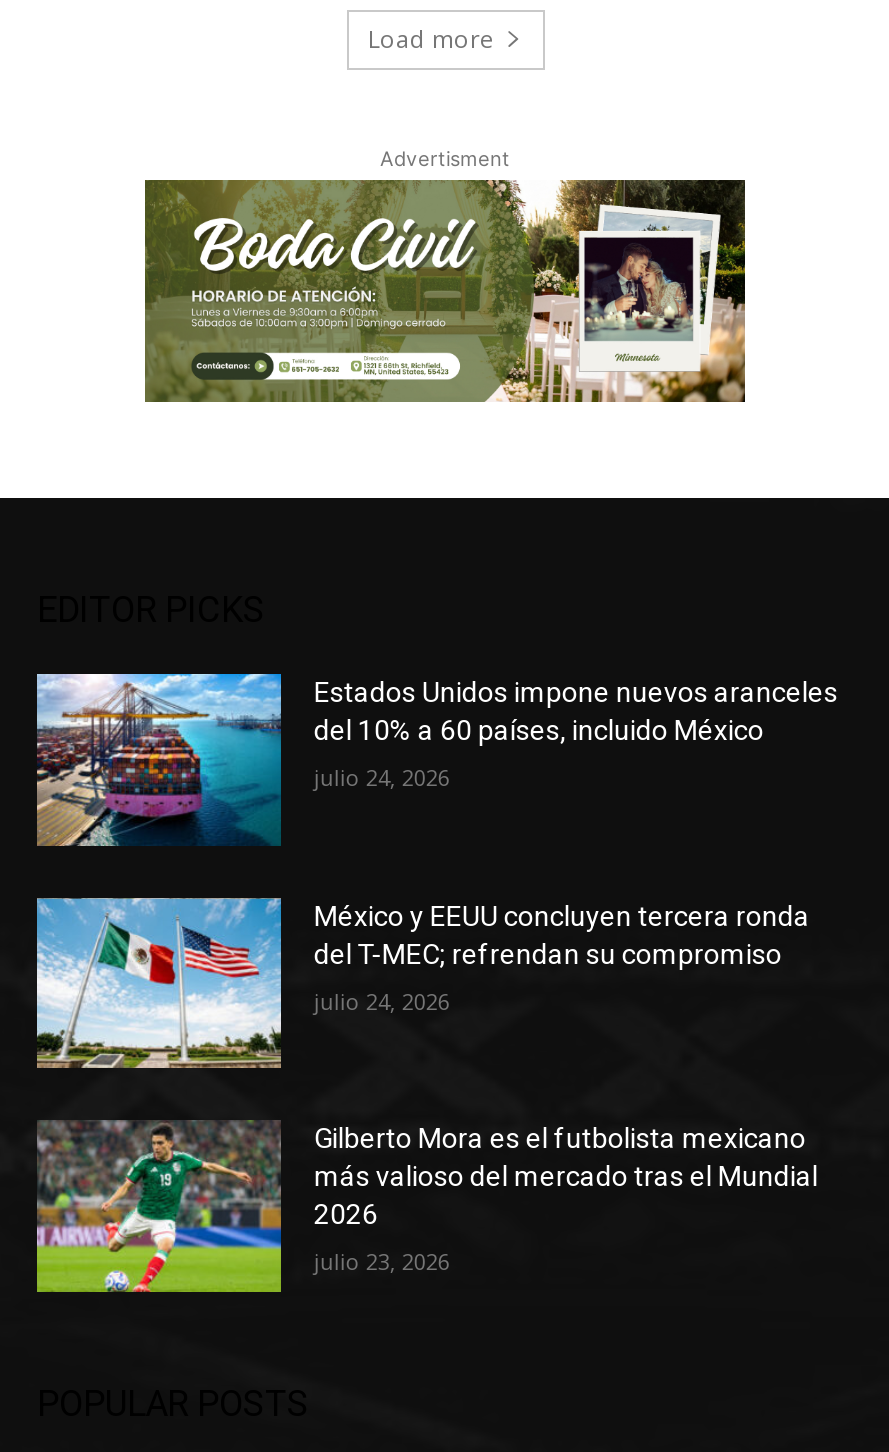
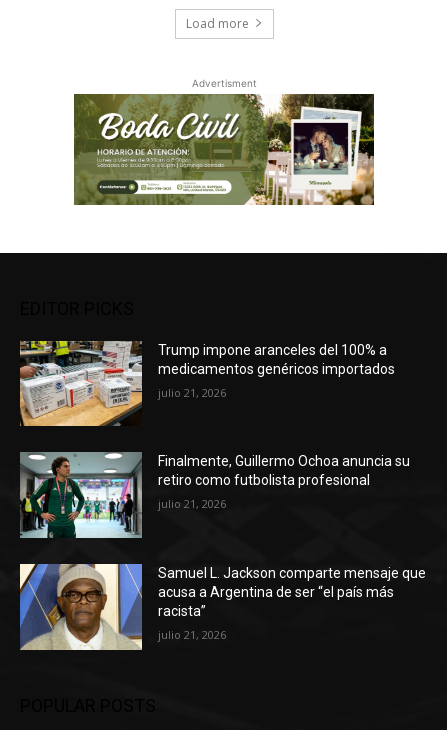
- [image]
- Estados Unidos impone nuevos aranceles
- del 10% a 60 países, incluido México
+ [image]
+ Trump impone aranceles del 100% a
+ medicamentos genéricos importados

- julio 24, 2026
+ julio 21, 2026

- [image]
- México y EEUU concluyen tercera ronda
- del T-MEC; refrendan su compromiso
+ [image]
+ Finalmente, Guillermo Ochoa anuncia su
+ retiro como futbolista profesional

- julio 24, 2026
+ julio 21, 2026

- [image]
- Gilberto Mora es el futbolista mexicano
- más valioso del mercado tras el Mundial
- 2026
+ [image]
+ Samuel L. Jackson comparte mensaje que
+ acusa a Argentina de ser “el país más
+ racista”

- julio 23, 2026
+ julio 21, 2026
